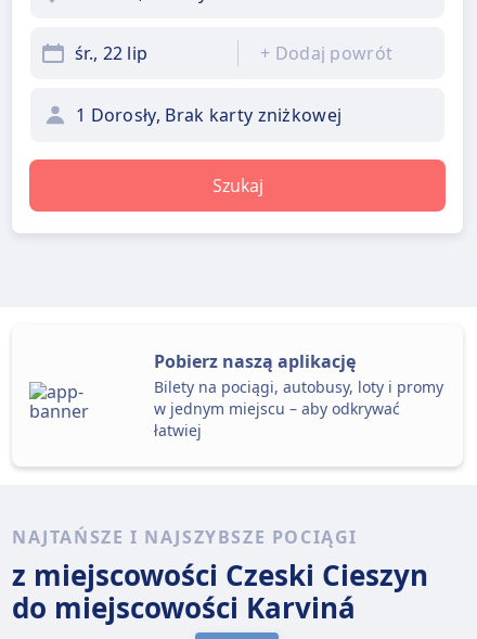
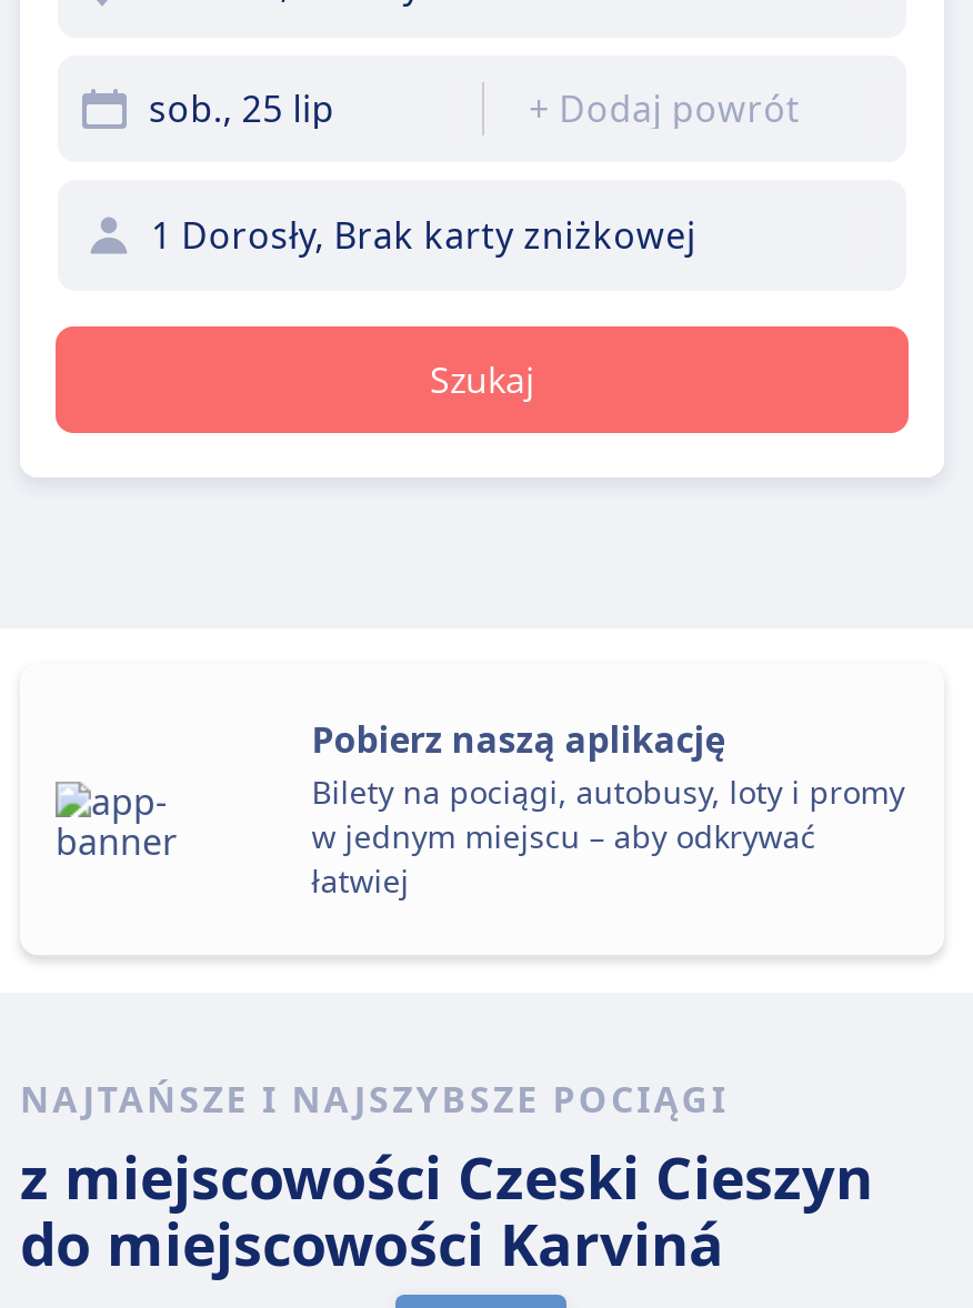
- śr., 22 lip
+ sob., 25 lip
